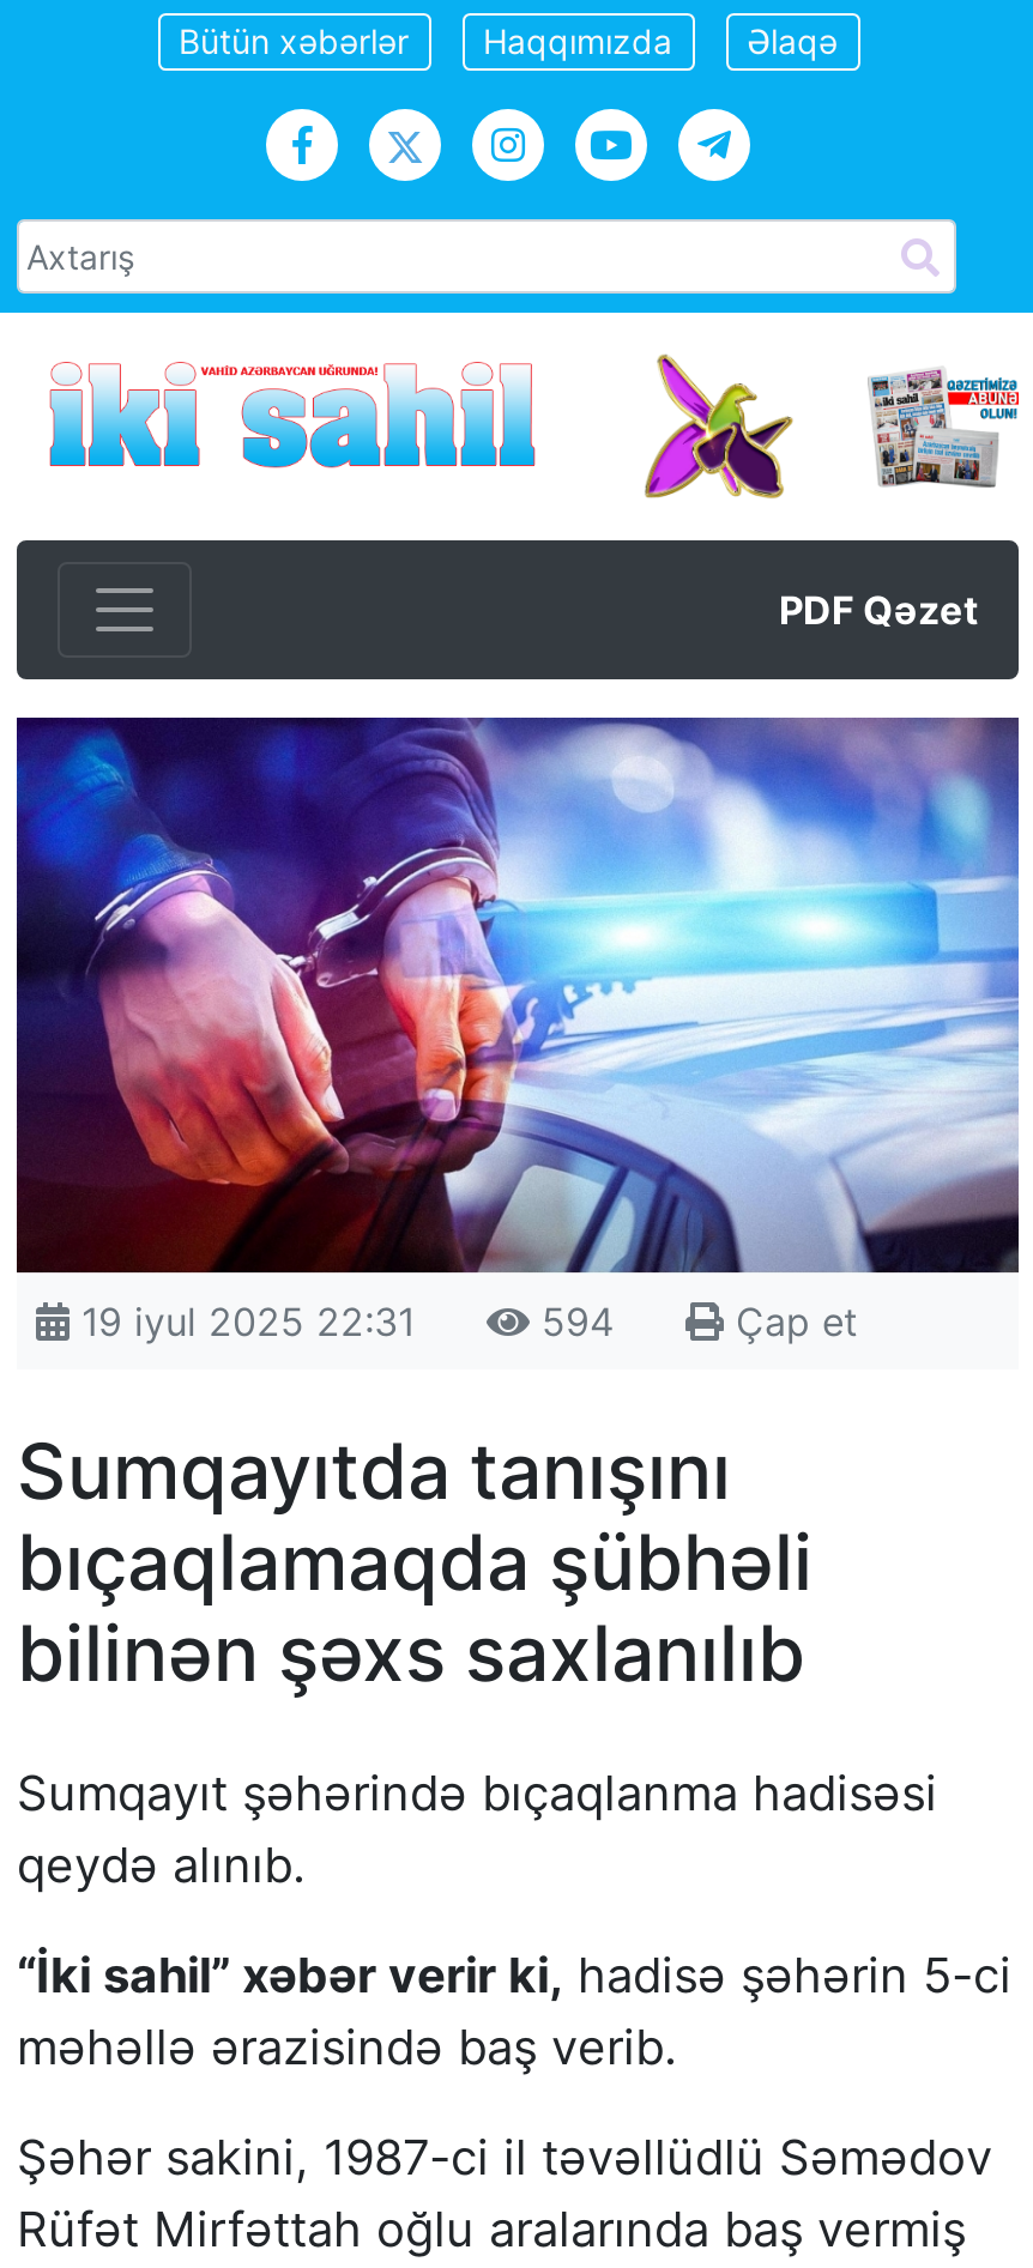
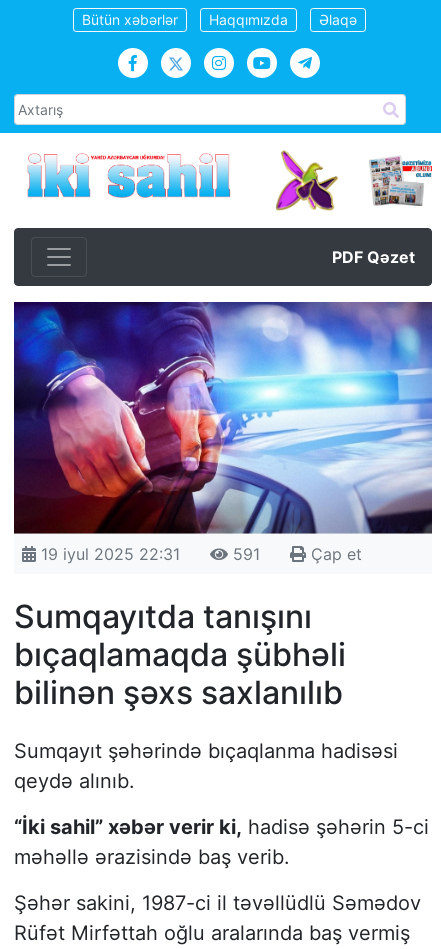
- 594
+ 591
